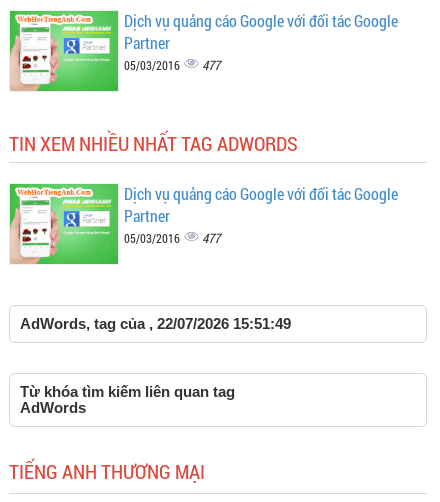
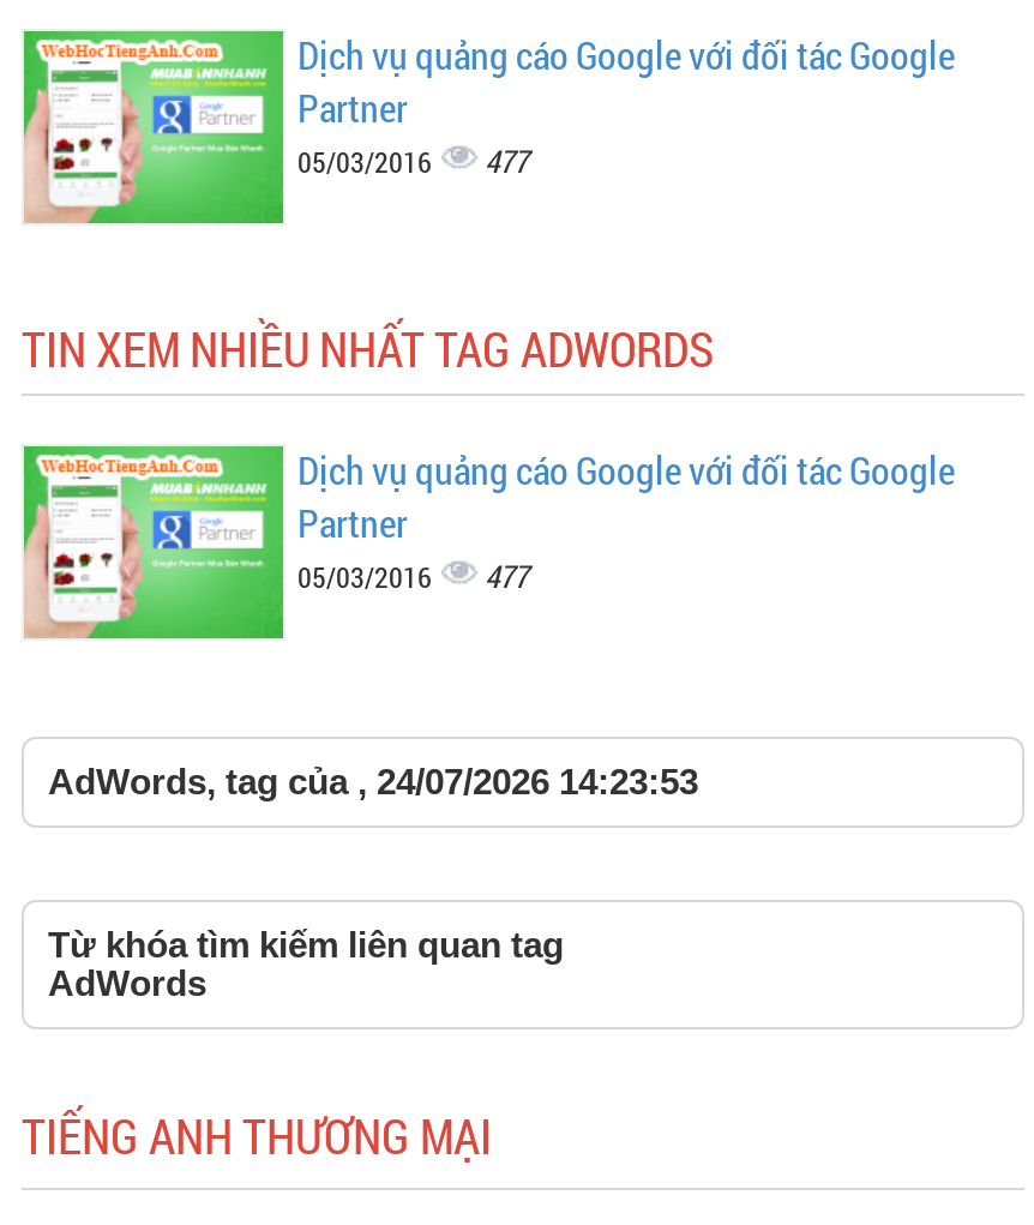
- AdWords, tag của , 22/07/2026 15:51:49
+ AdWords, tag của , 24/07/2026 14:23:53
